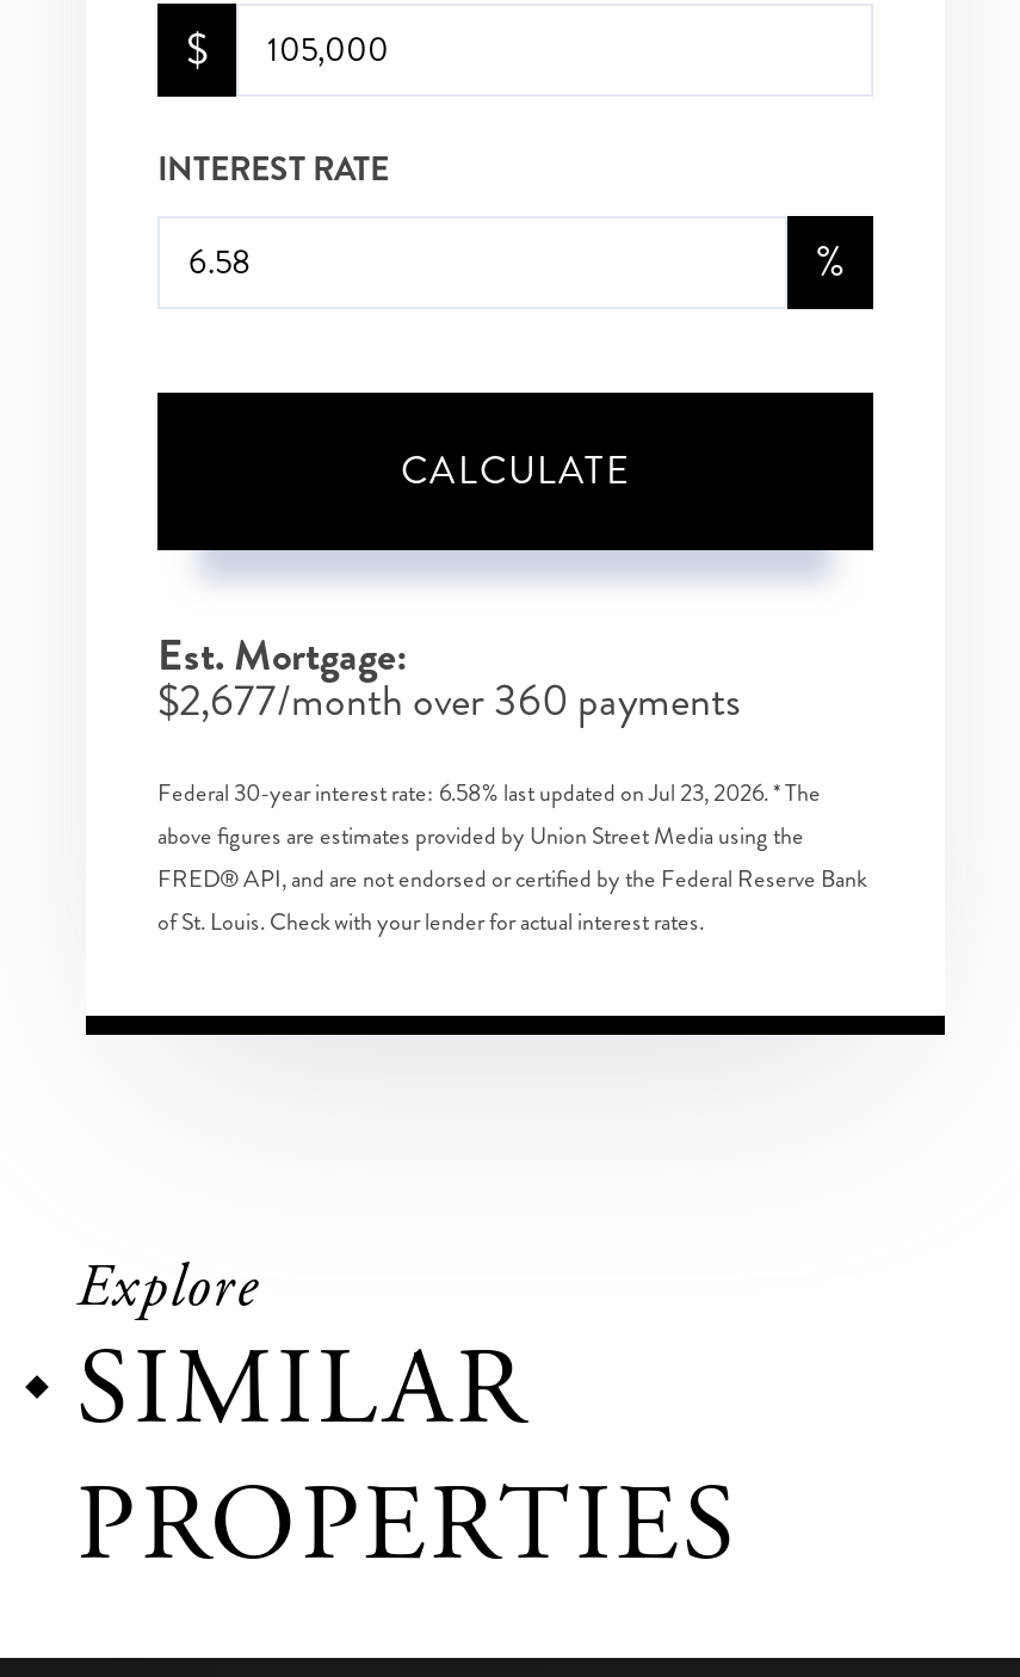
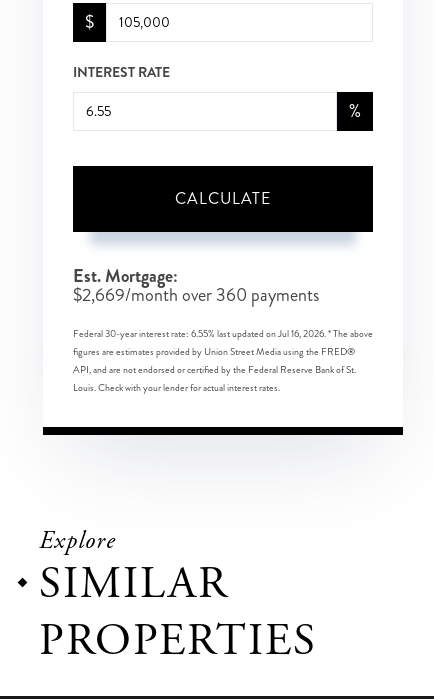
- $2,677/month over 360 payments
+ $2,669/month over 360 payments

- Federal 30-year interest rate: 6.58% last updated on Jul 23, 2026. * The
- above figures are estimates provided by Union Street Media using the
- FRED® API, and are not endorsed or certified by the Federal Reserve Bank
- of St. Louis. Check with your lender for actual interest rates.
+ Federal 30-year interest rate: 6.55% last updated on Jul 16, 2026. * The above
+ figures are estimates provided by Union Street Media using the FRED®
+ API, and are not endorsed or certified by the Federal Reserve Bank of St.
+ Louis. Check with your lender for actual interest rates.
